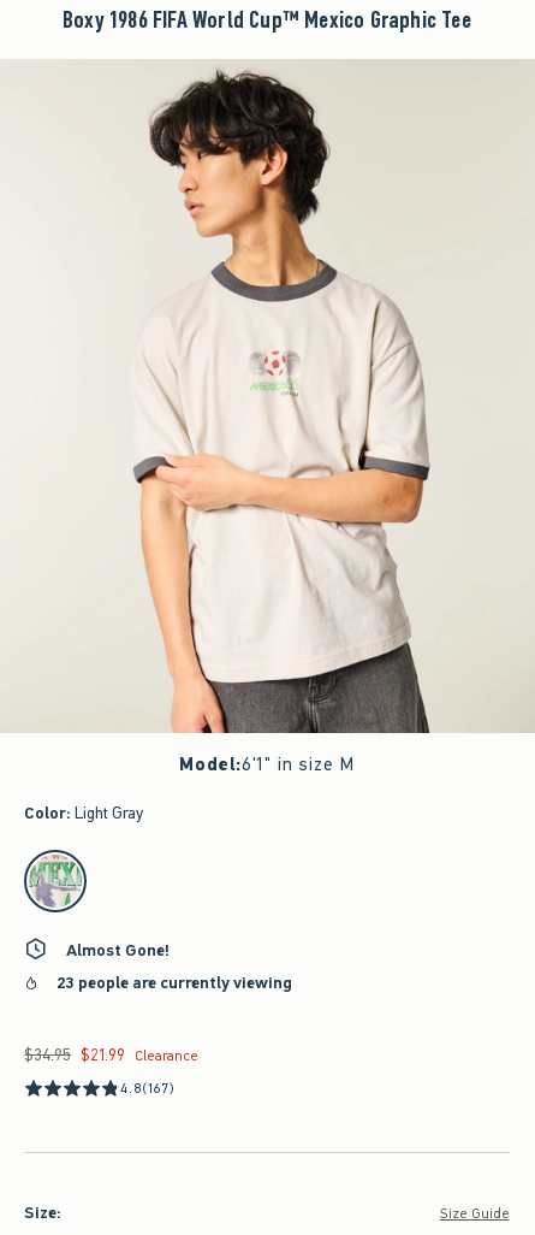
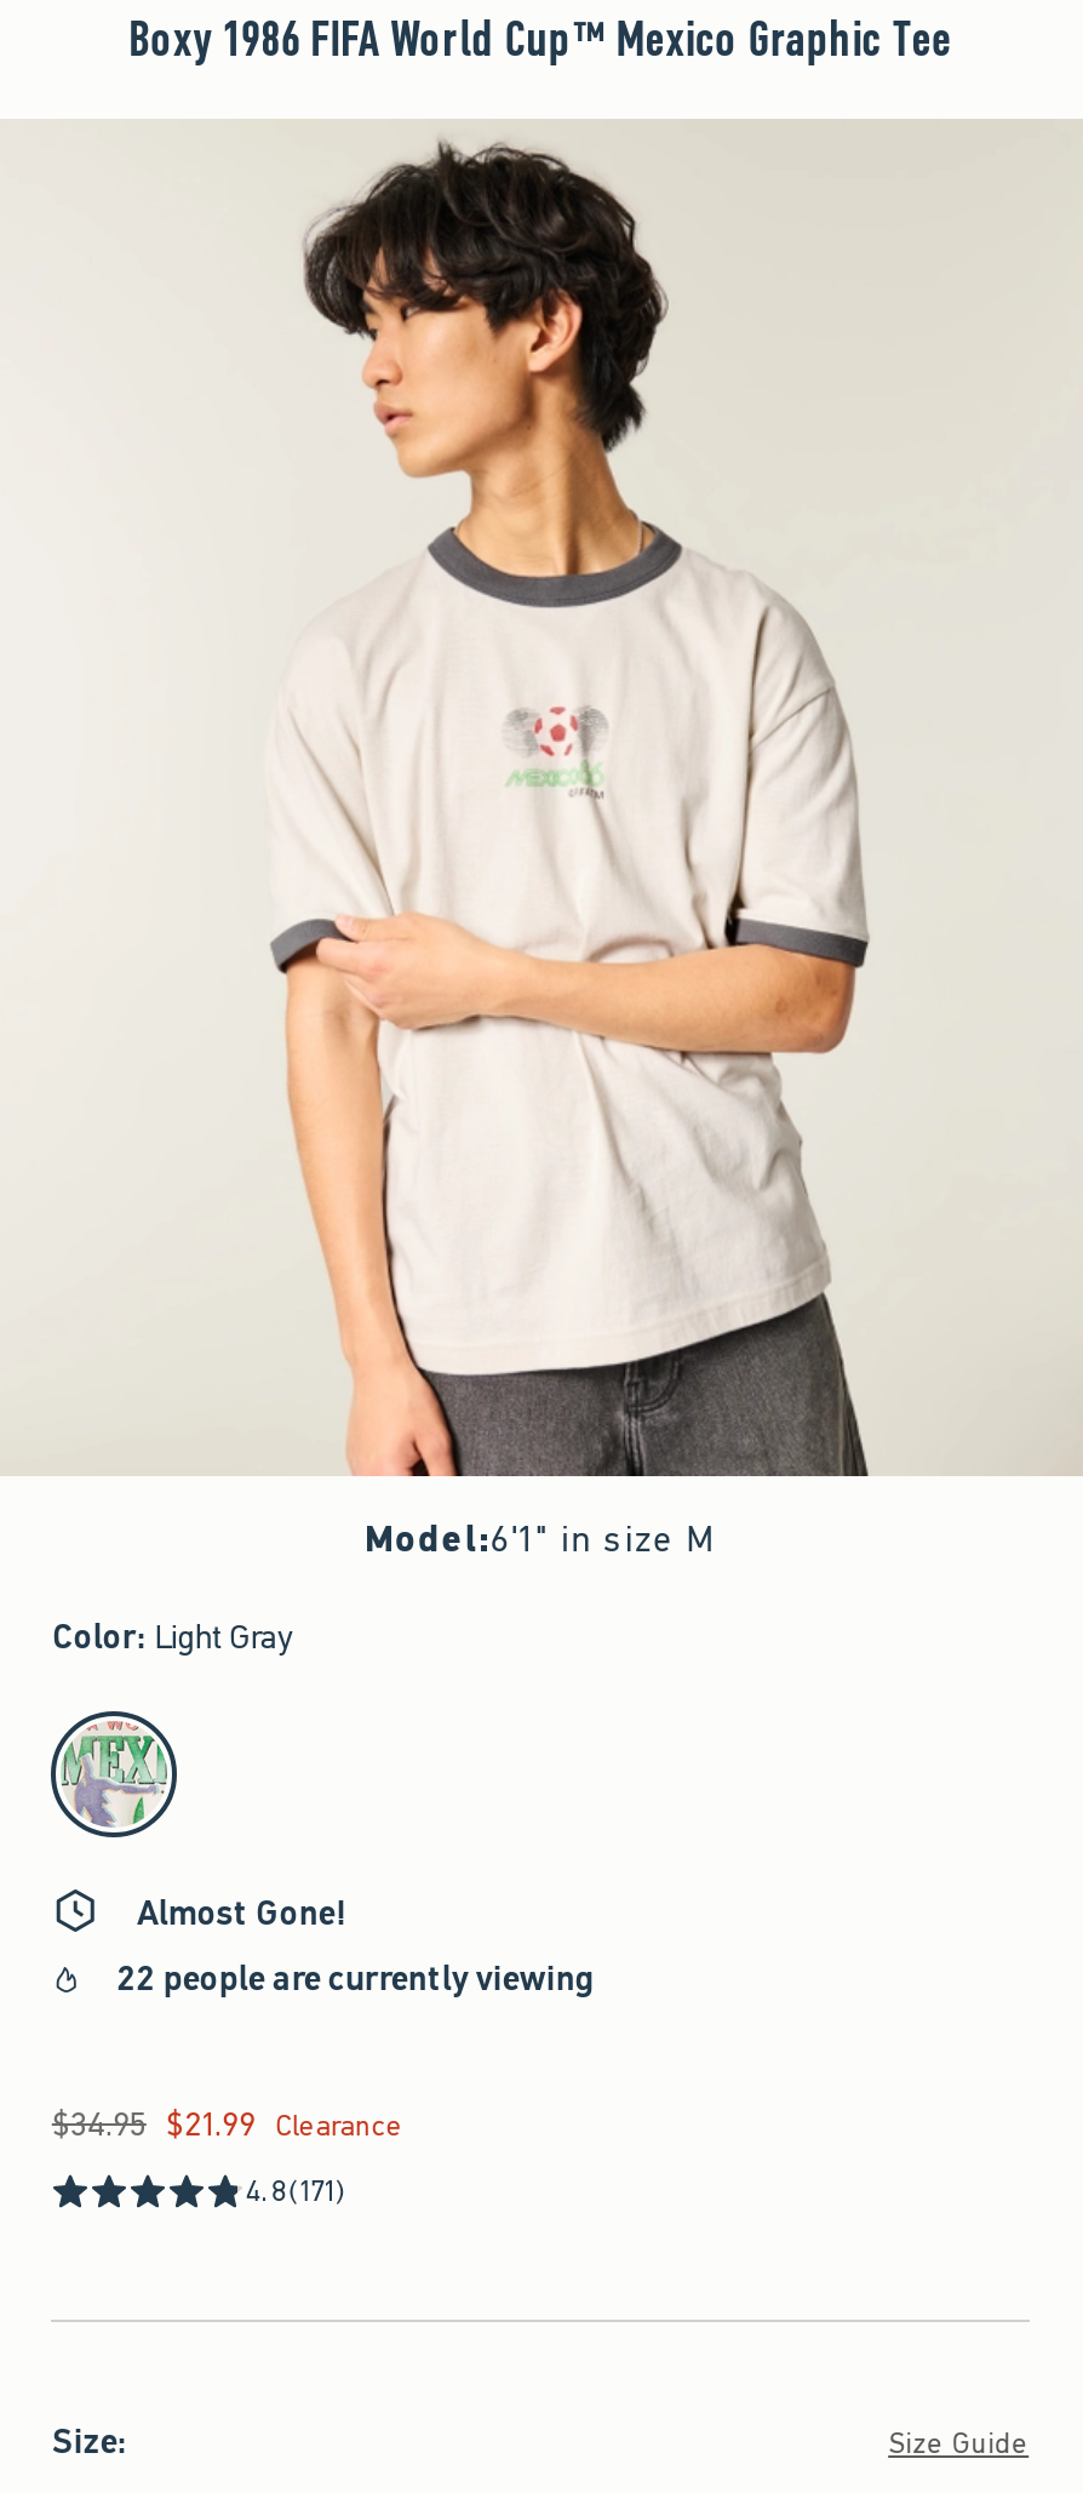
- 23 people are currently viewing
+ 22 people are currently viewing

- 4.8(167)
+ 4.8(171)
